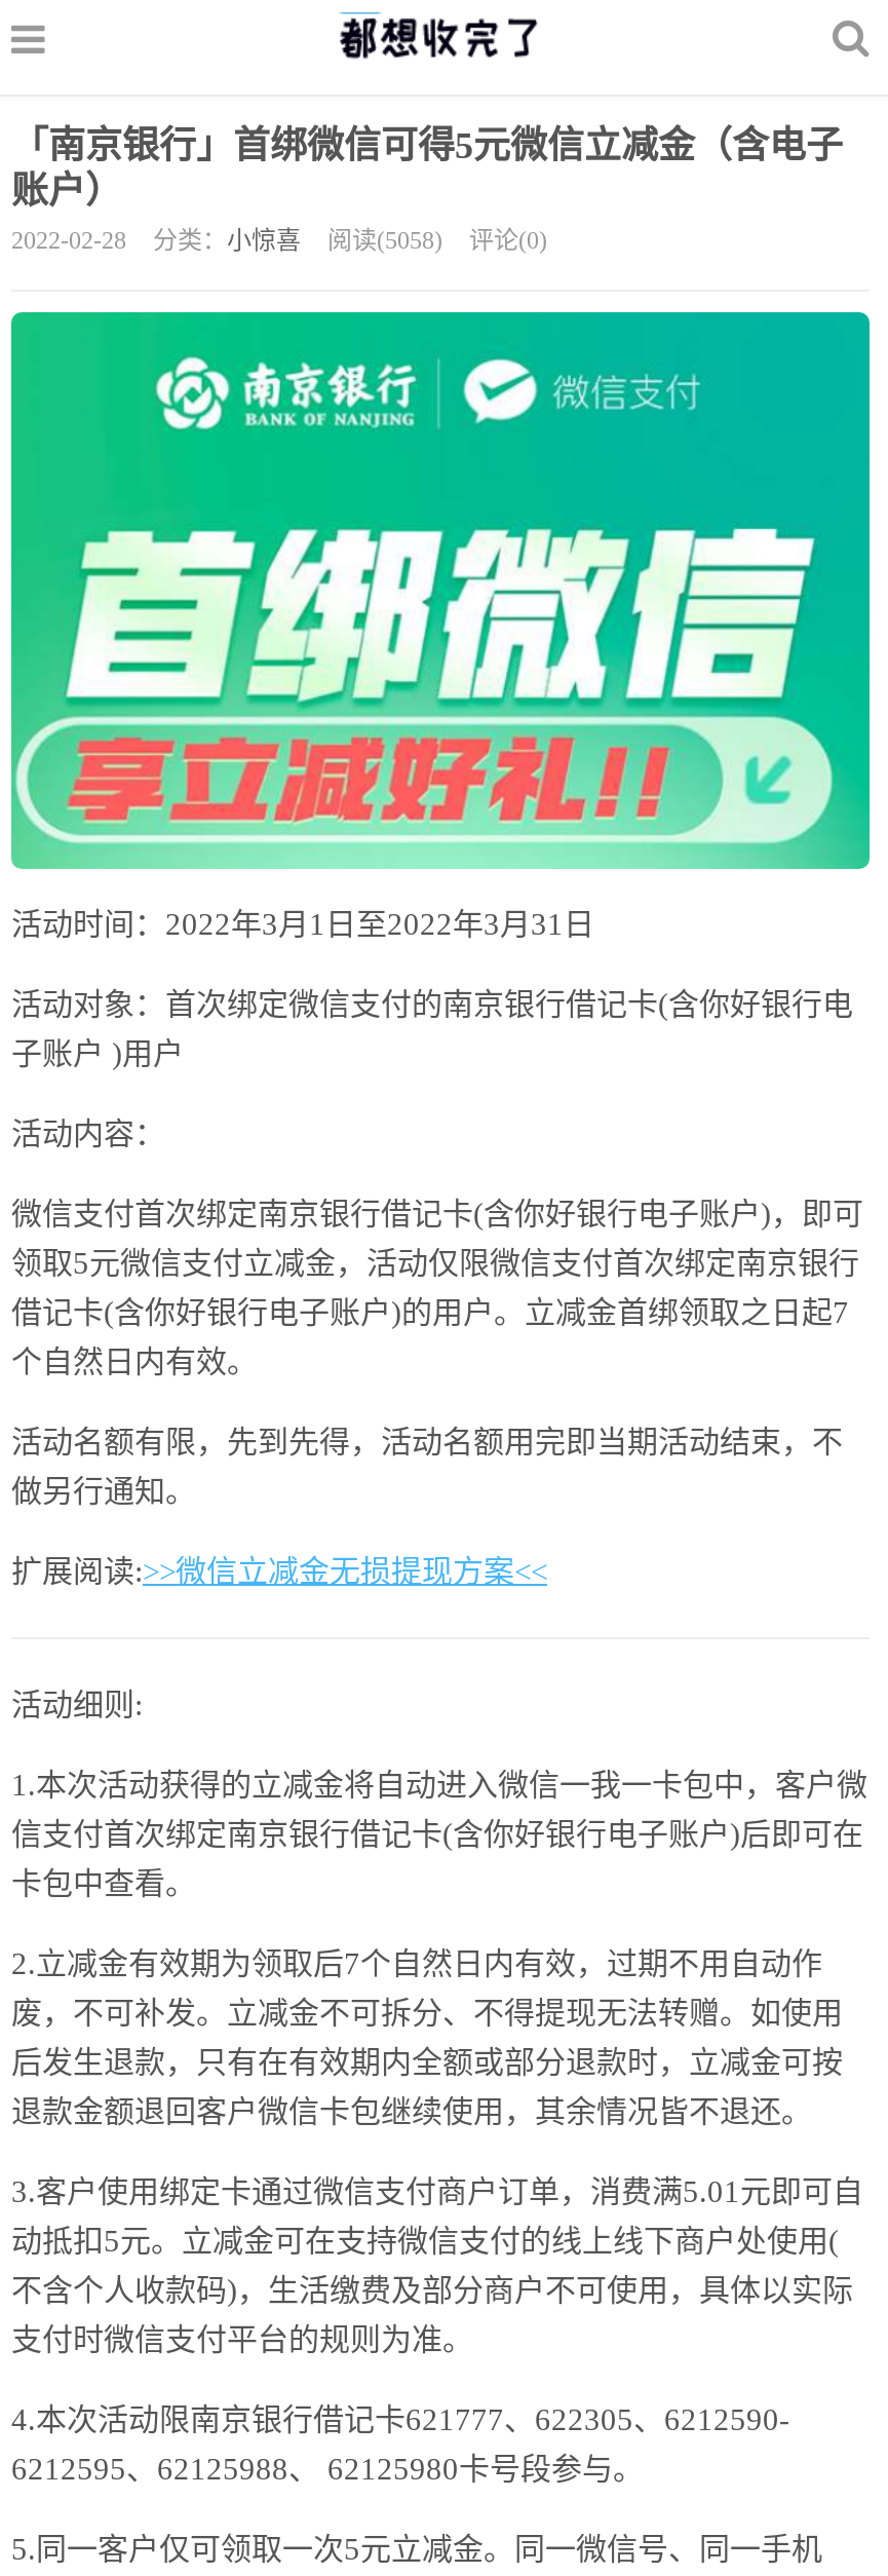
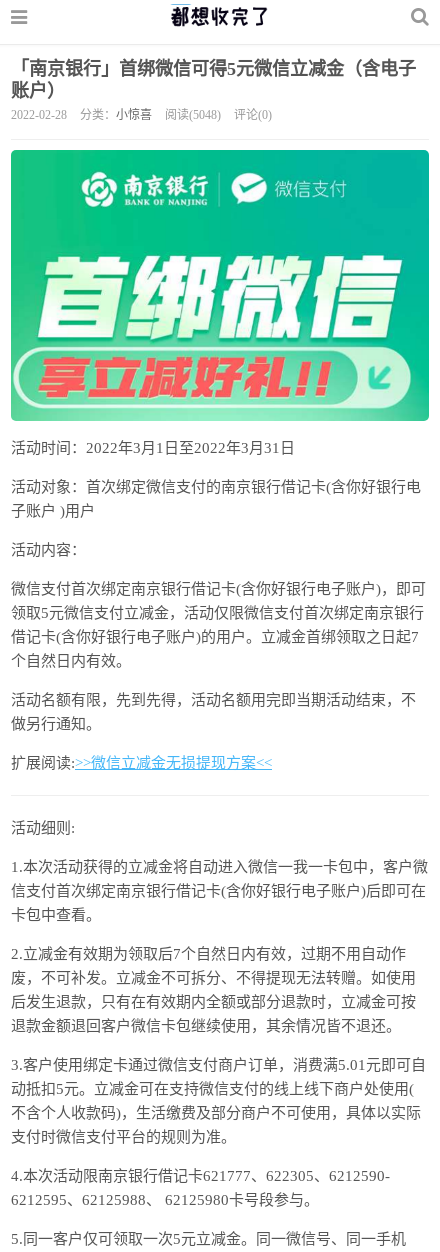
- 2022-02-28 分类：小惊喜 阅读(5058) 评论(0)
+ 2022-02-28 分类：小惊喜 阅读(5048) 评论(0)
